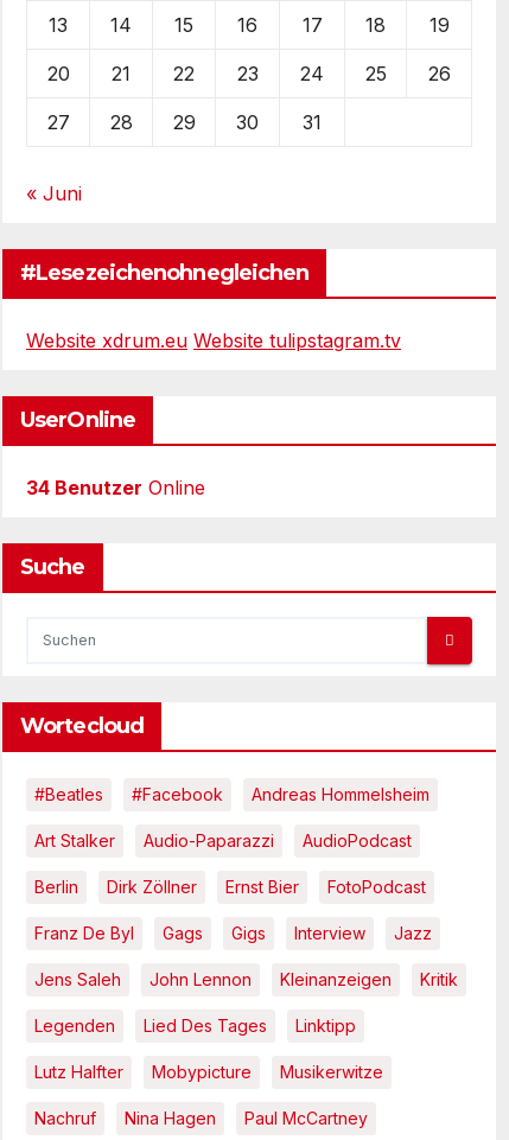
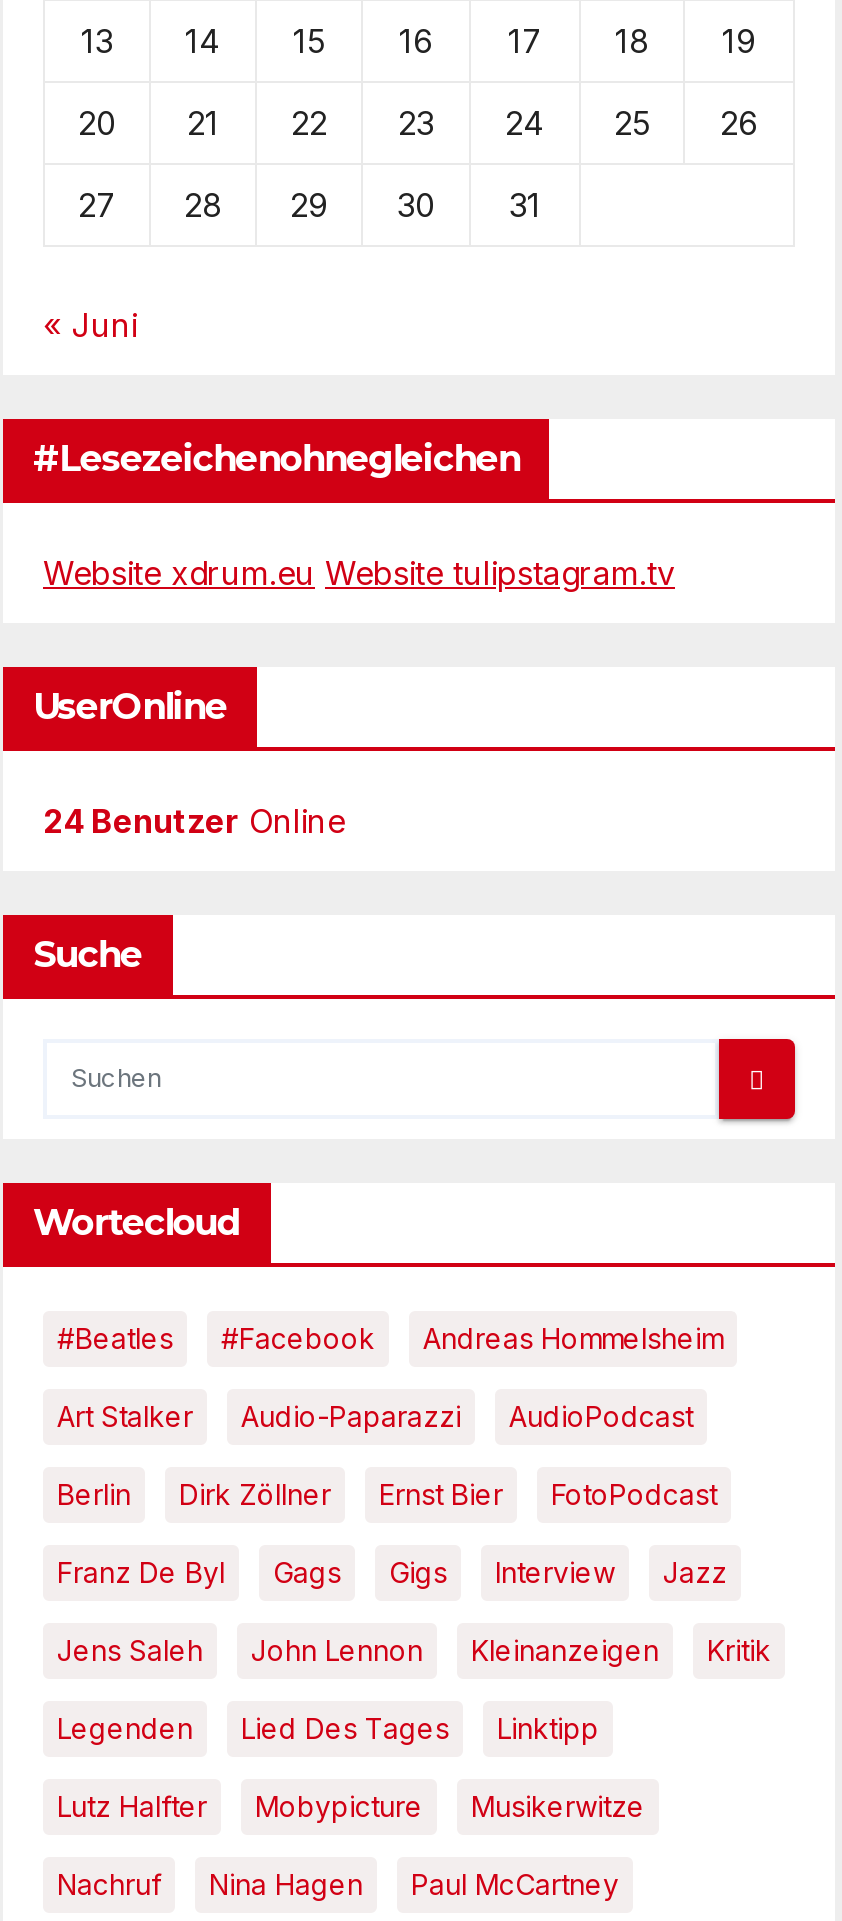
- 34 Benutzer Online
+ 24 Benutzer Online
